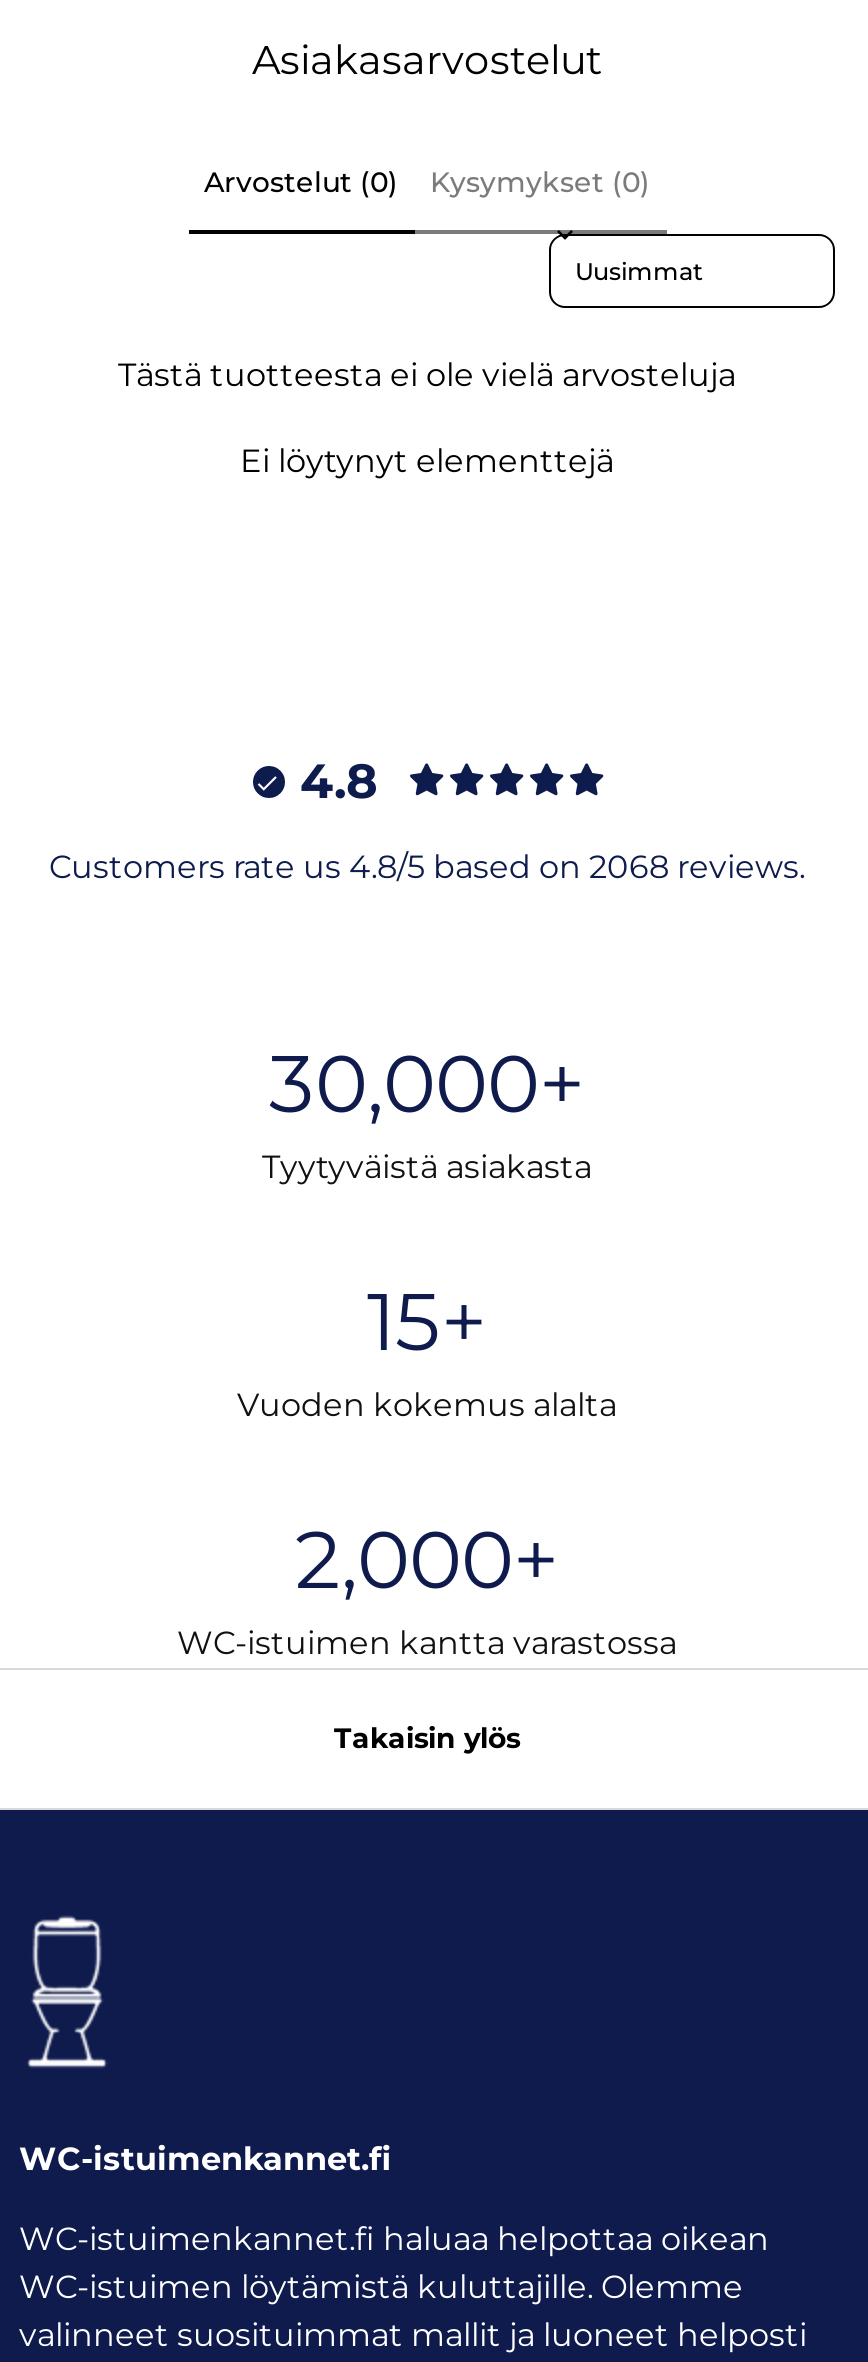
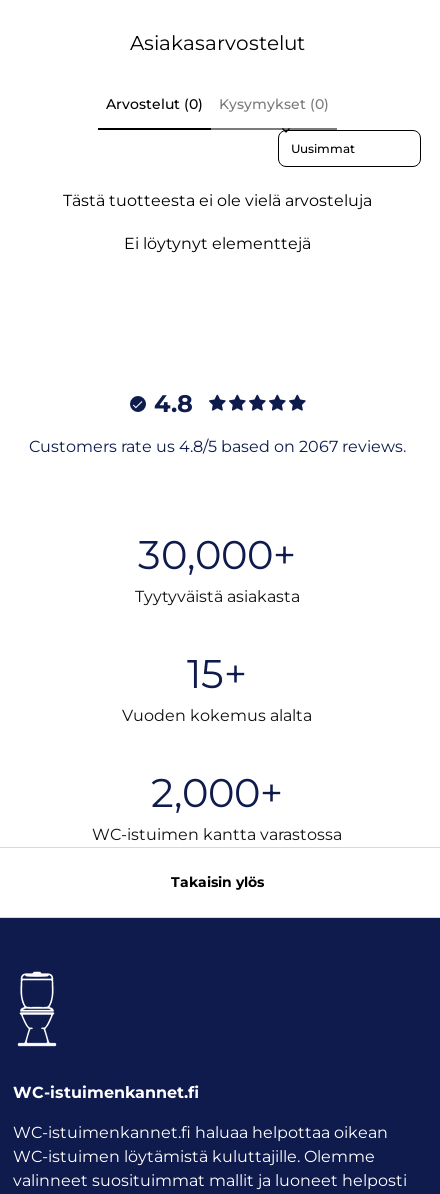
- Customers rate us 4.8/5 based on 2068 reviews.
+ Customers rate us 4.8/5 based on 2067 reviews.
